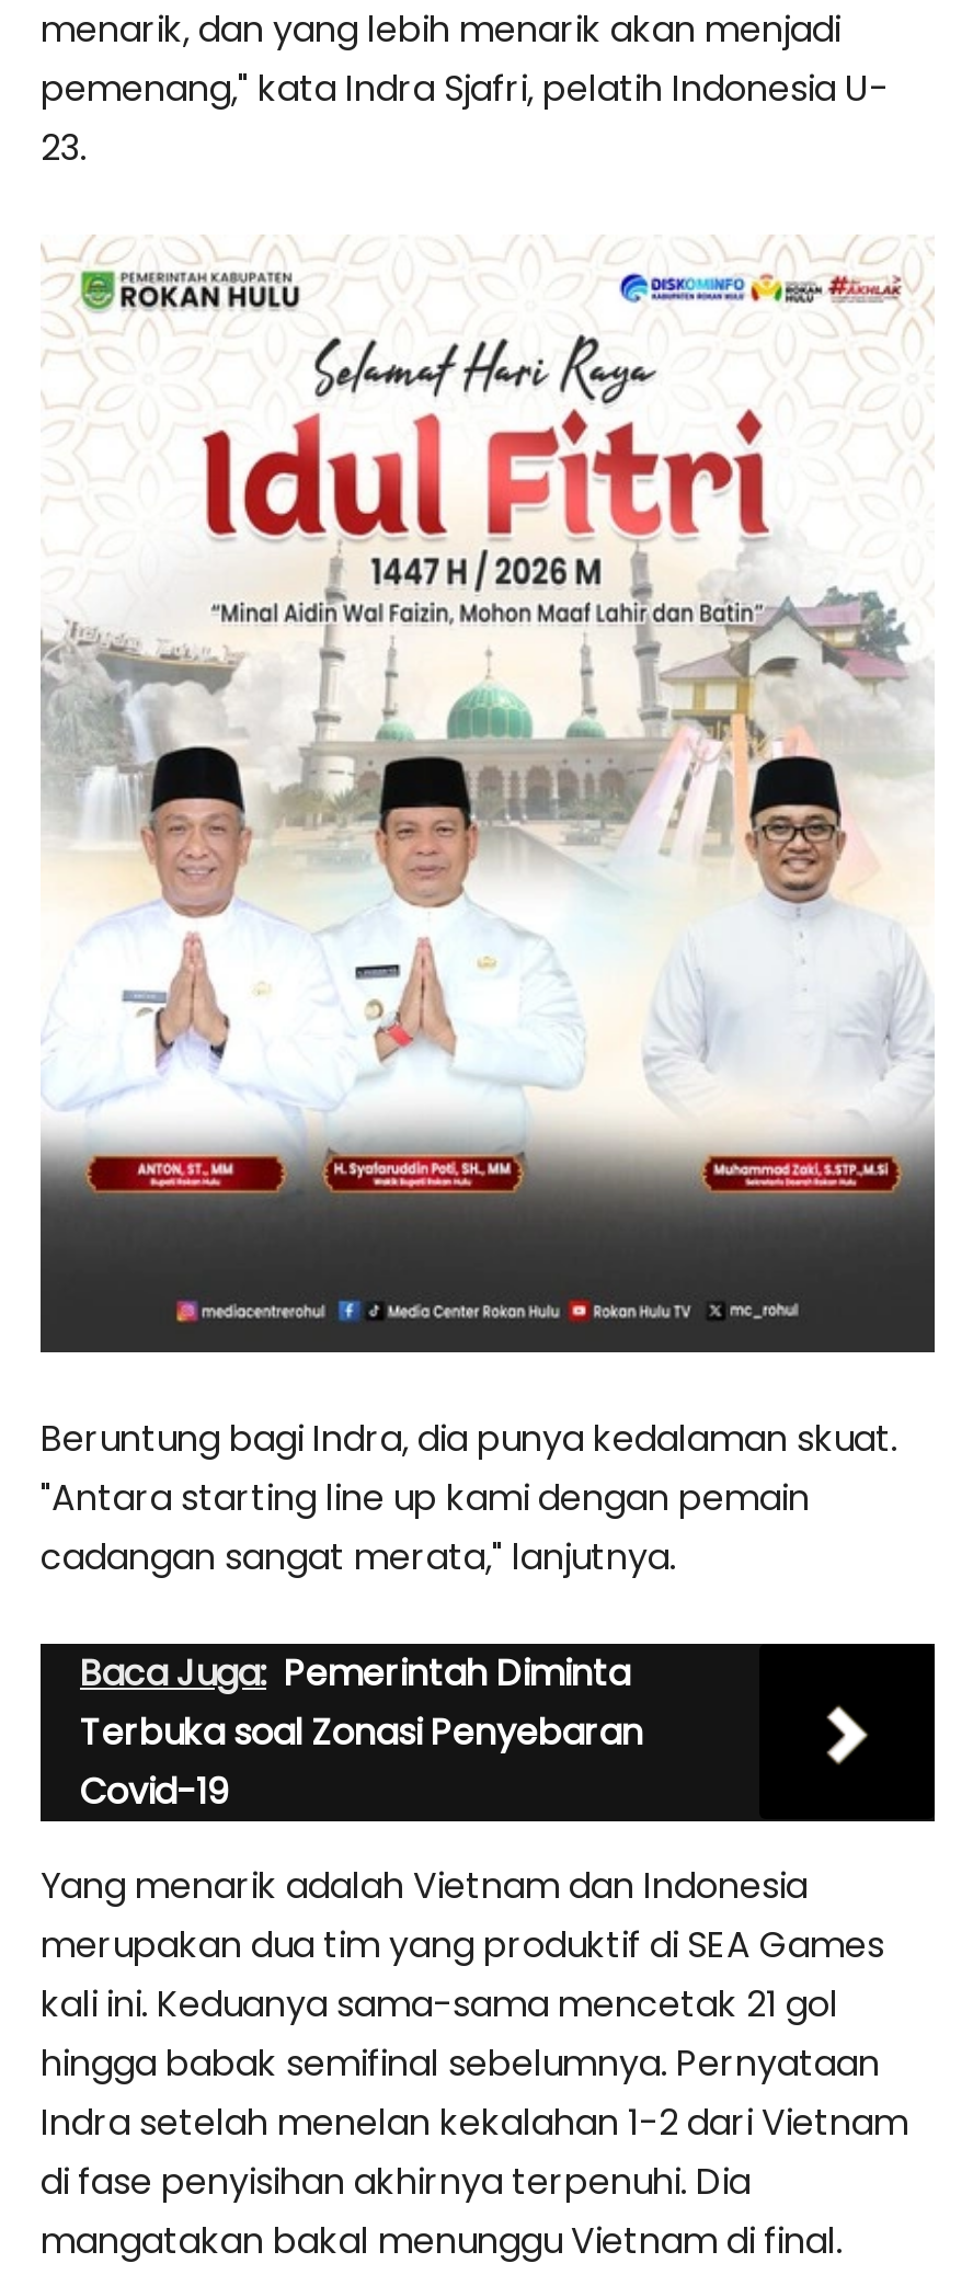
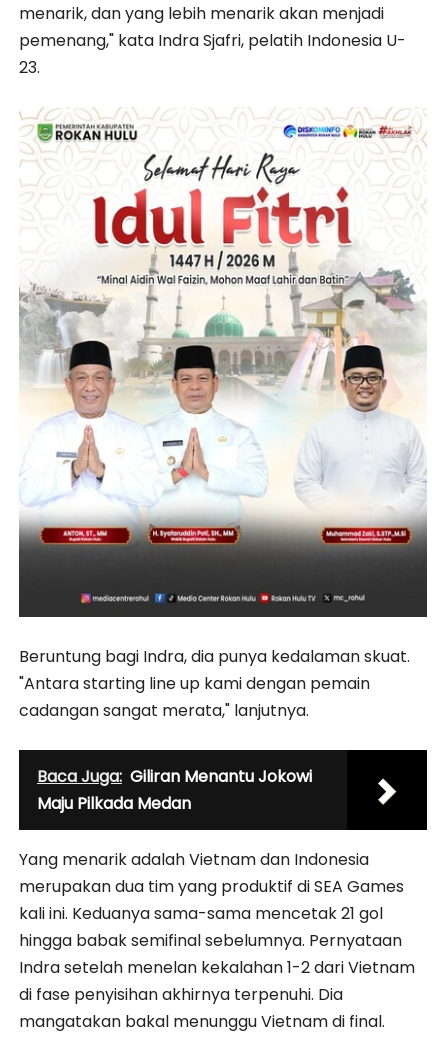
- Baca Juga: Pemerintah Diminta
- Terbuka soal Zonasi Penyebaran
- Covid-19
+ Baca Juga: Giliran Menantu Jokowi
+ Maju Pilkada Medan
